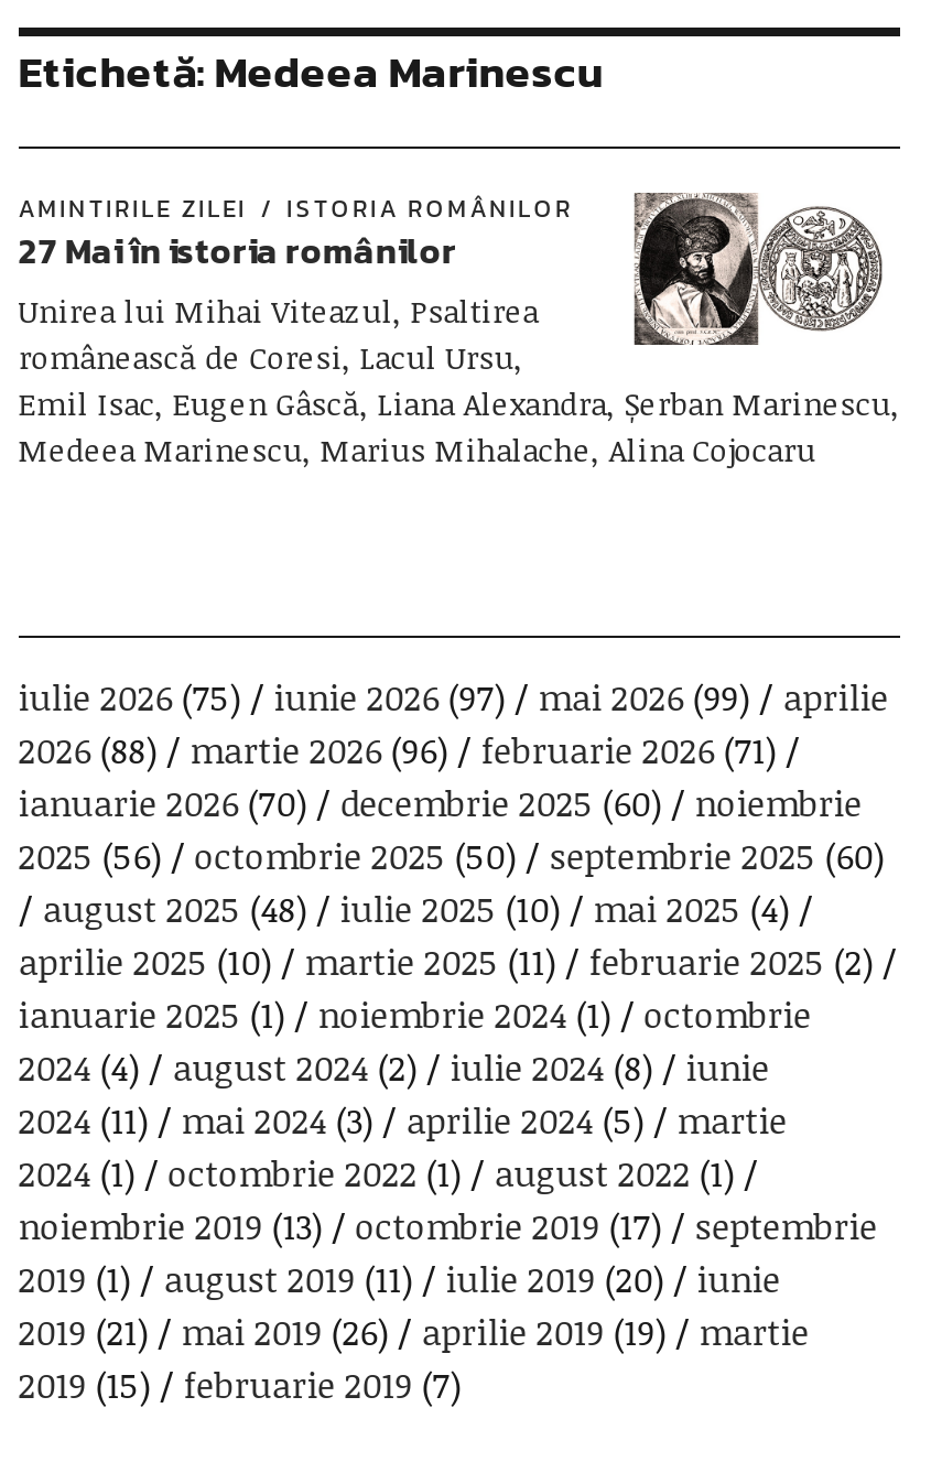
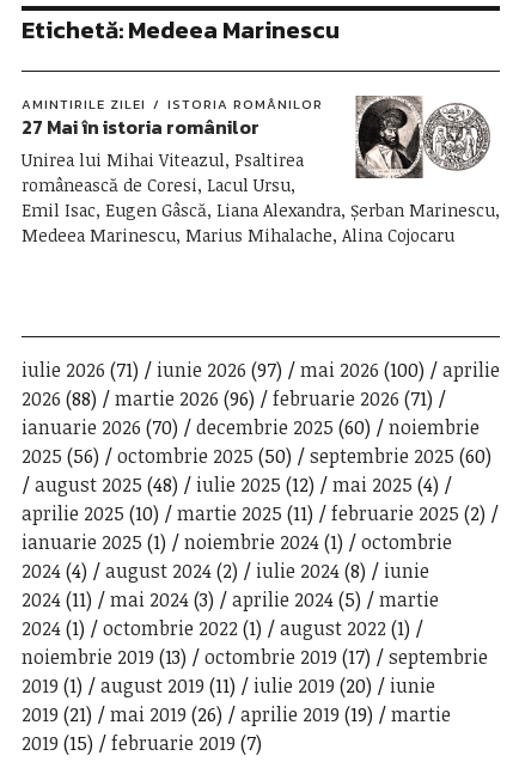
- iulie 2026 (75)
+ iulie 2026 (71)

- mai 2026 (99)
+ mai 2026 (100)

- august 2025 (48) iulie 2025 (10) mai 2025 (4)
+ august 2025 (48) iulie 2025 (12) mai 2025 (4)
